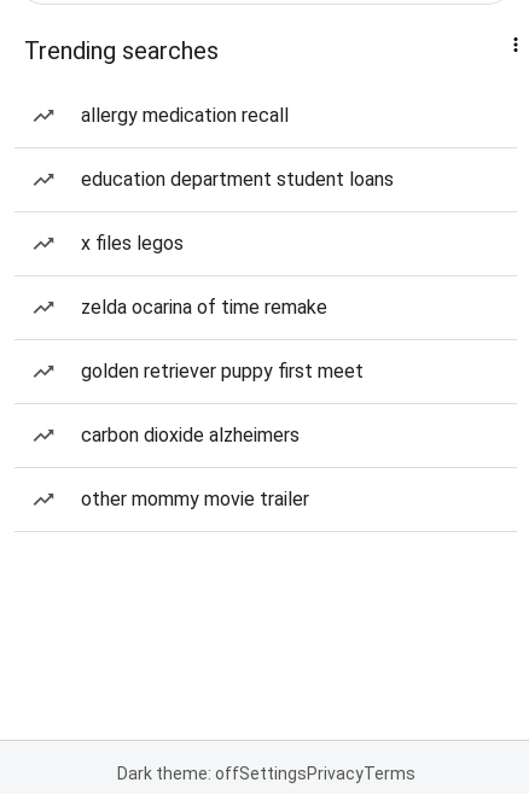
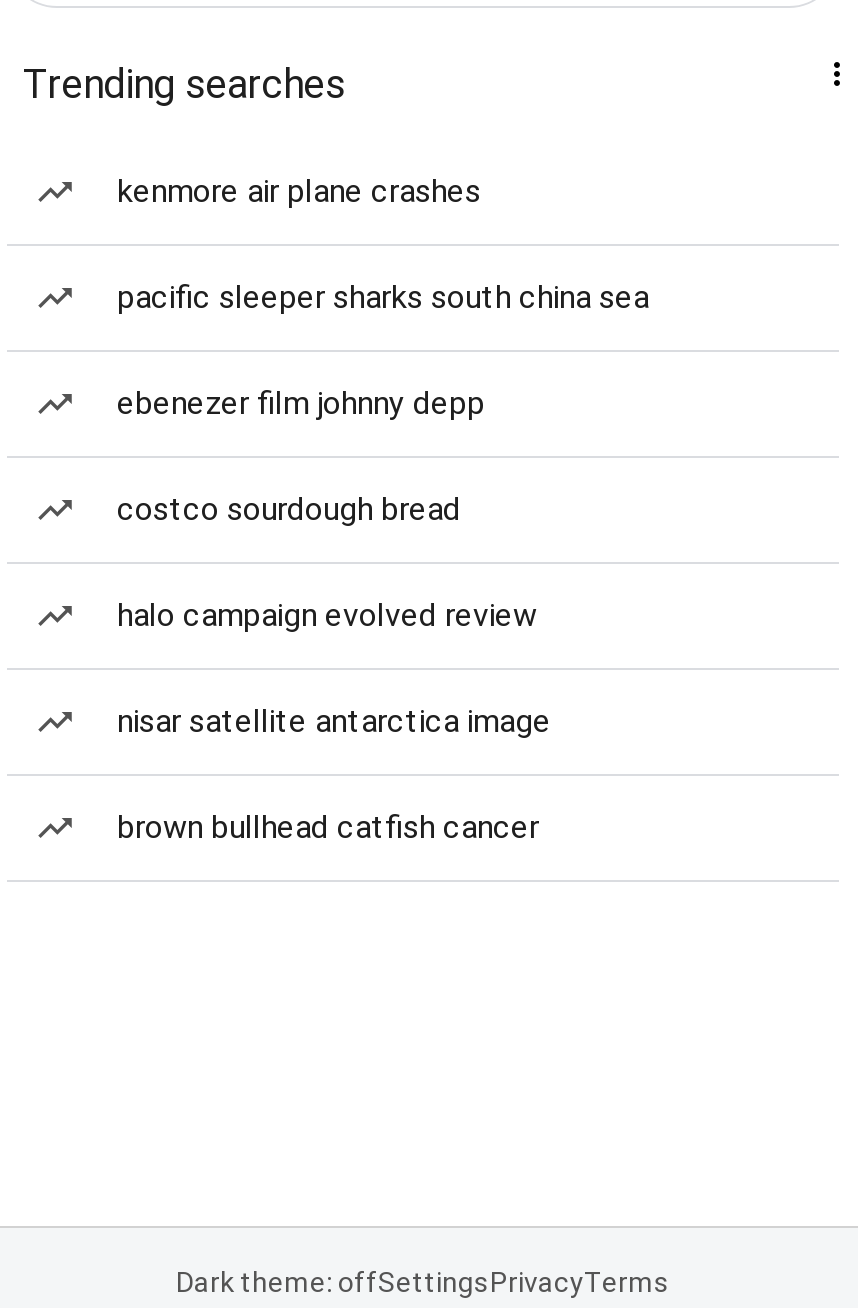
- allergy medication recall
+ kenmore air plane crashes

- education department student loans
+ pacific sleeper sharks south china sea

- x files legos
+ ebenezer film johnny depp

- zelda ocarina of time remake
+ costco sourdough bread

- golden retriever puppy first meet
+ halo campaign evolved review

- carbon dioxide alzheimers
+ nisar satellite antarctica image

- other mommy movie trailer
+ brown bullhead catfish cancer
